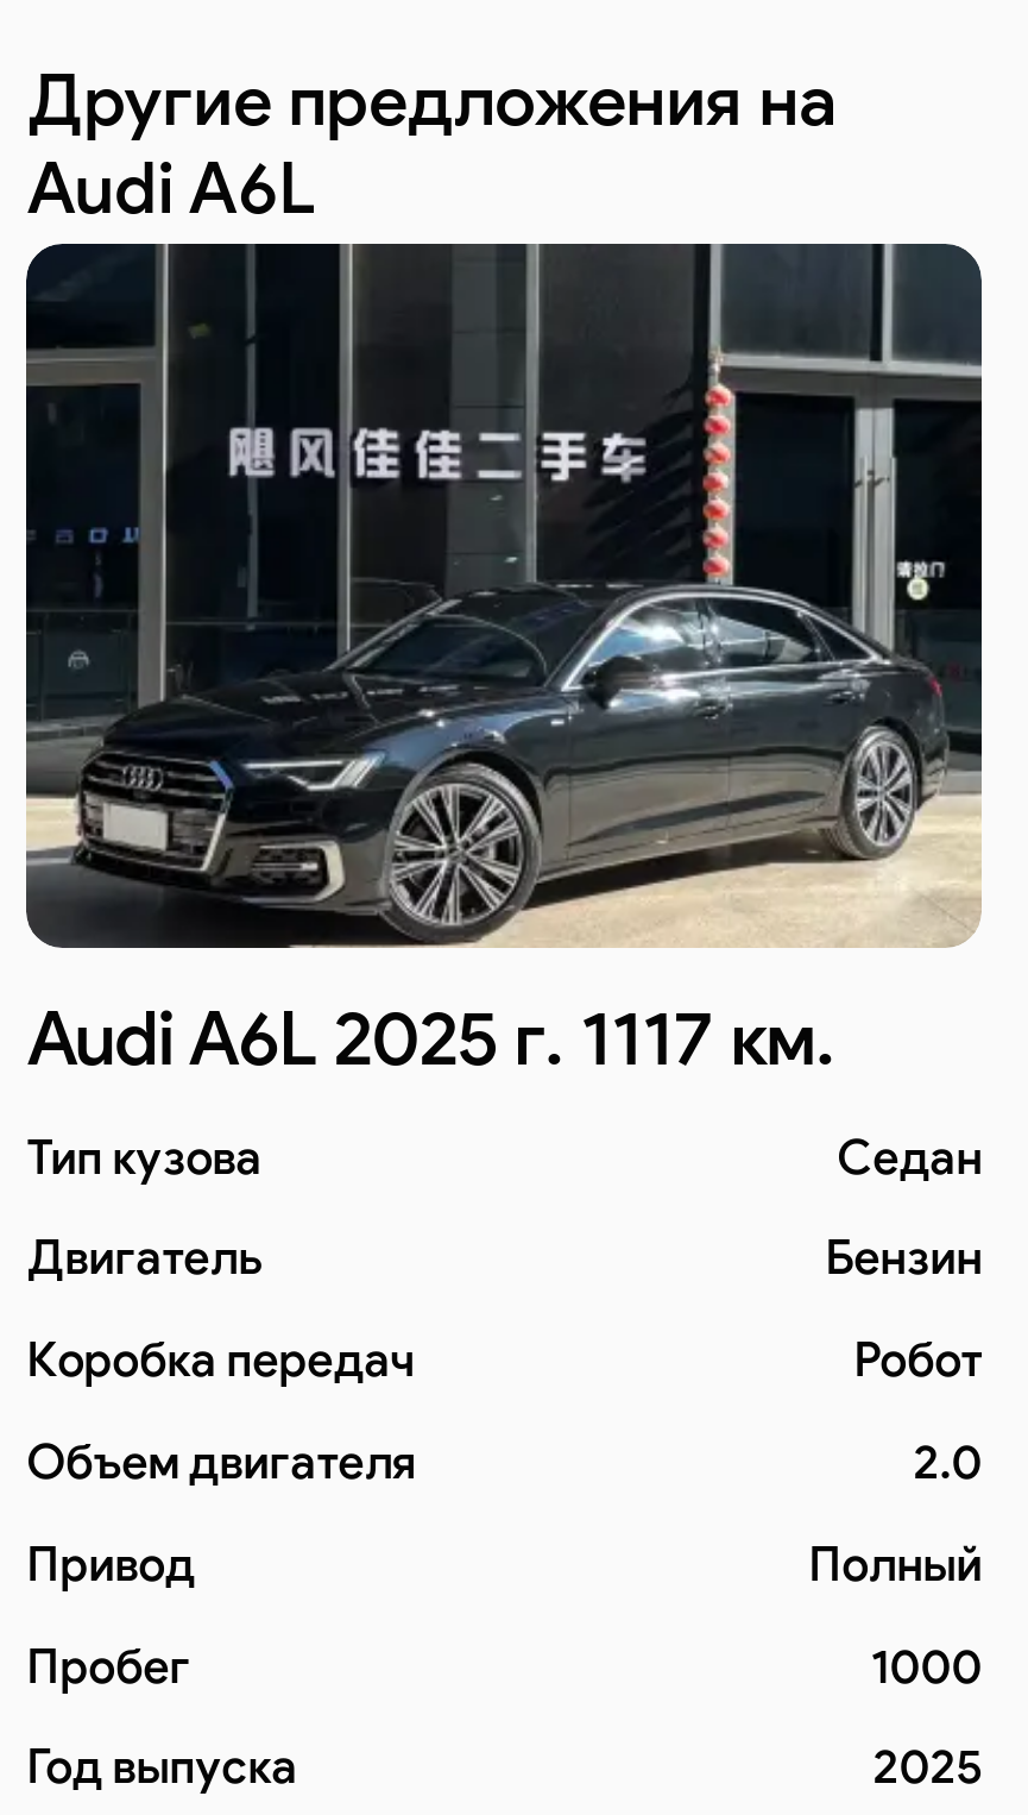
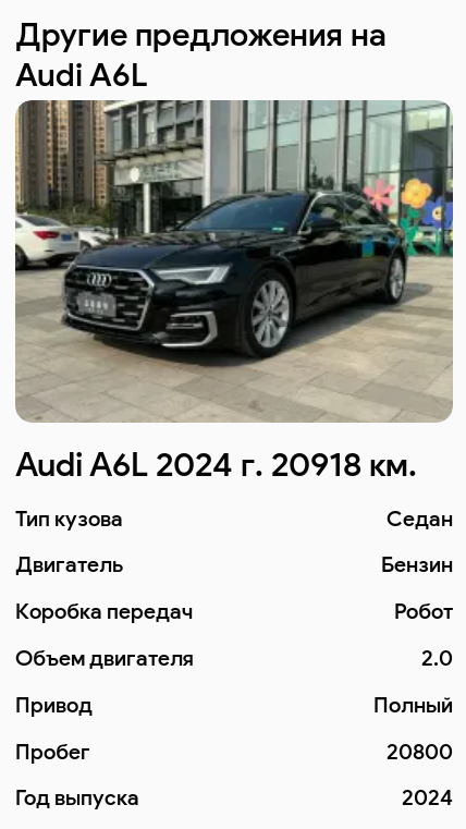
- [image]
- Audi A6L 2025 г. 1117 км.
+ [image]
+ Audi A6L 2024 г. 20918 км.

- 1000
+ 20800

- 2025
+ 2024
